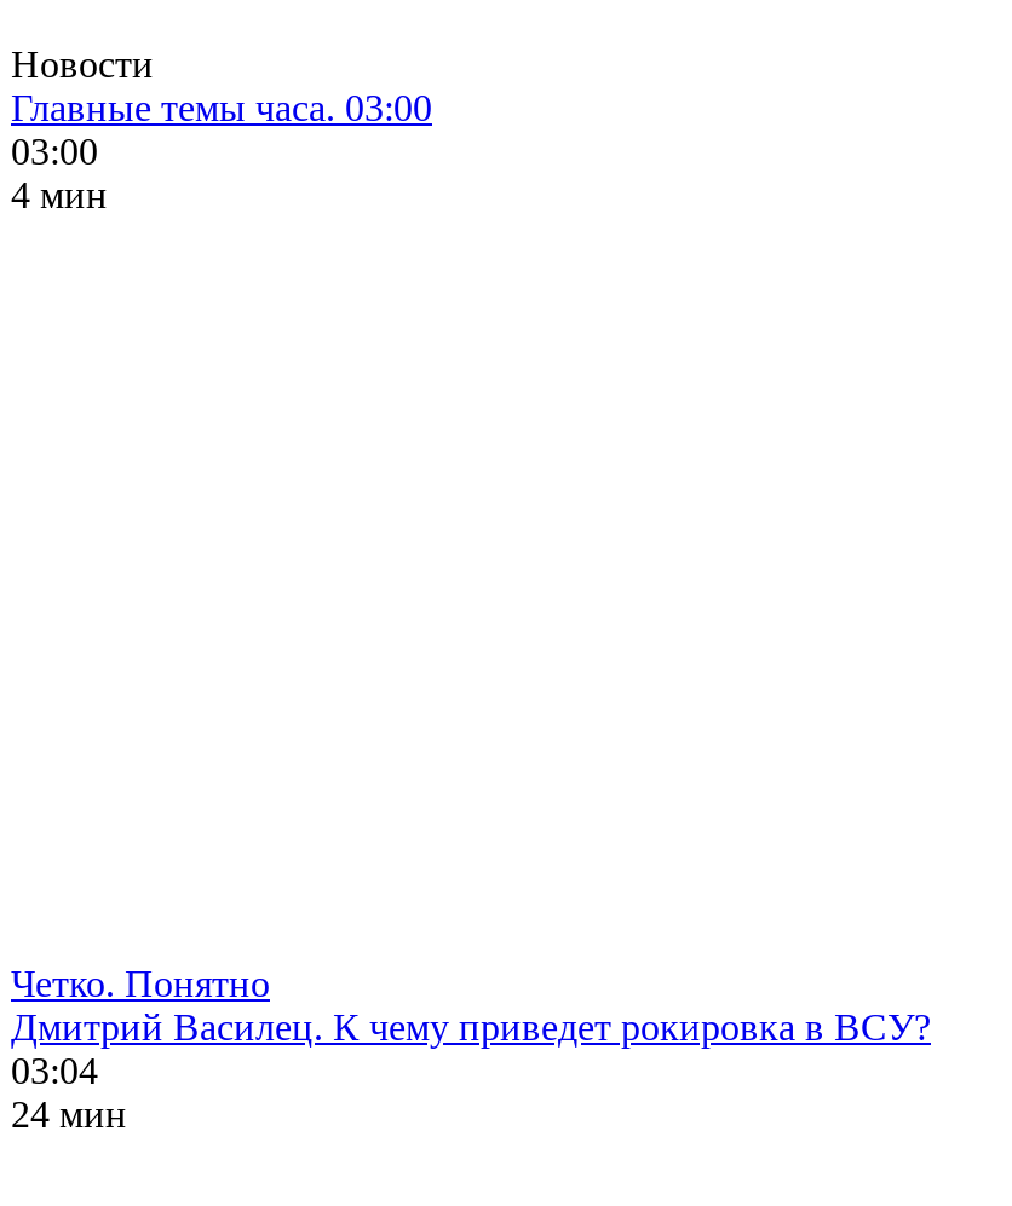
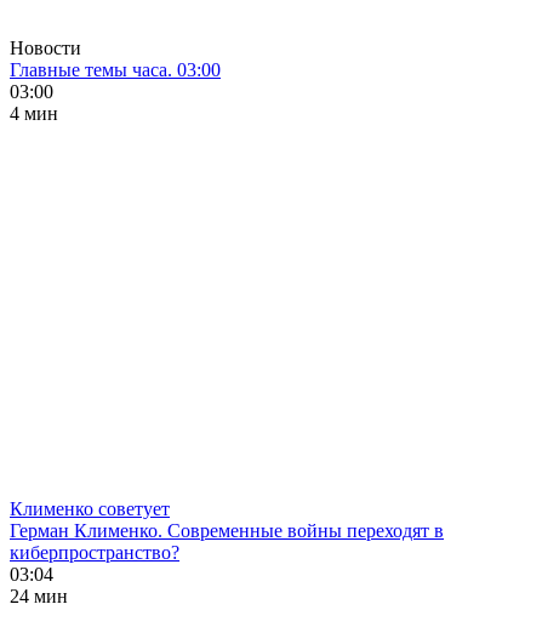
- Четко. Понятно
- Дмитрий Василец. К чему приведет рокировка в ВСУ?
+ Клименко советует
+ Герман Клименко. Современные войны переходят в
+ киберпространство?
